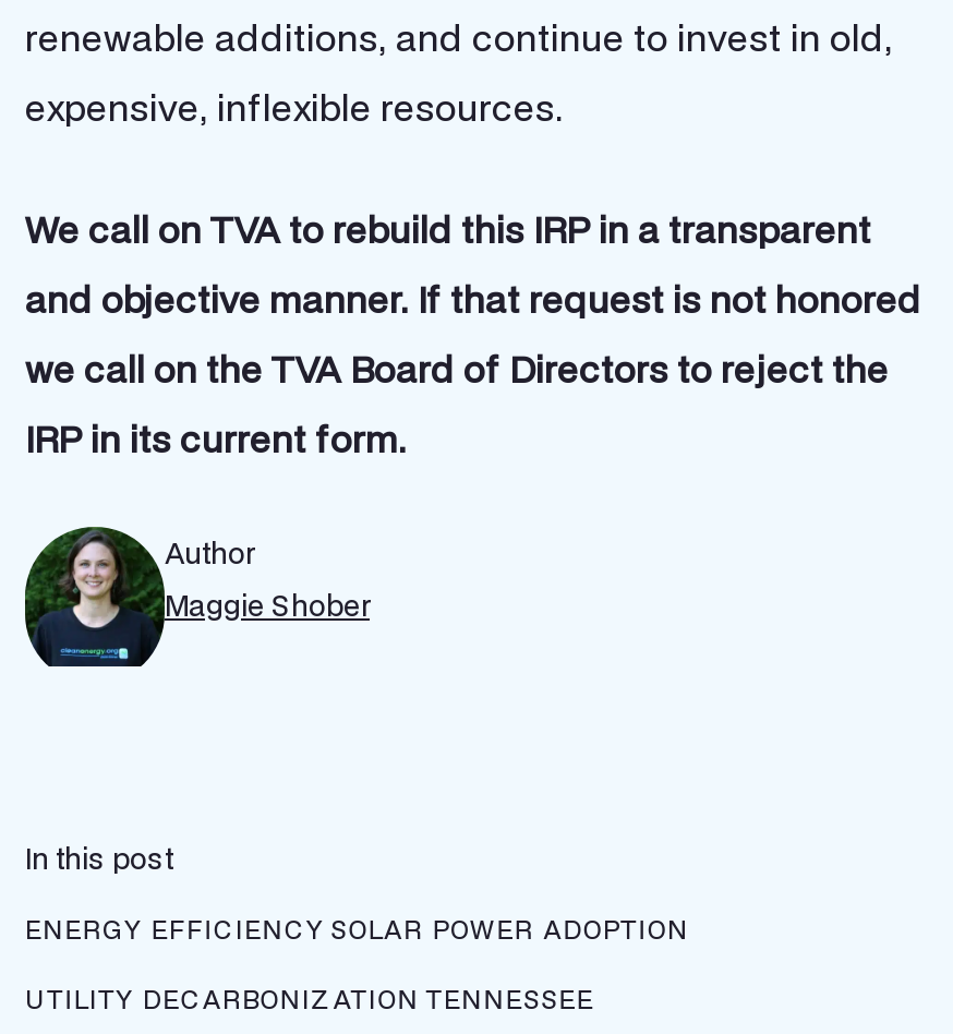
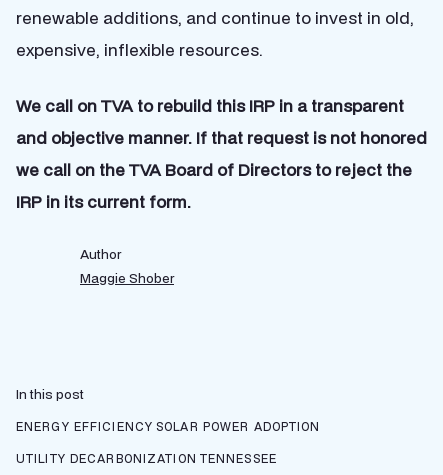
- [image]
